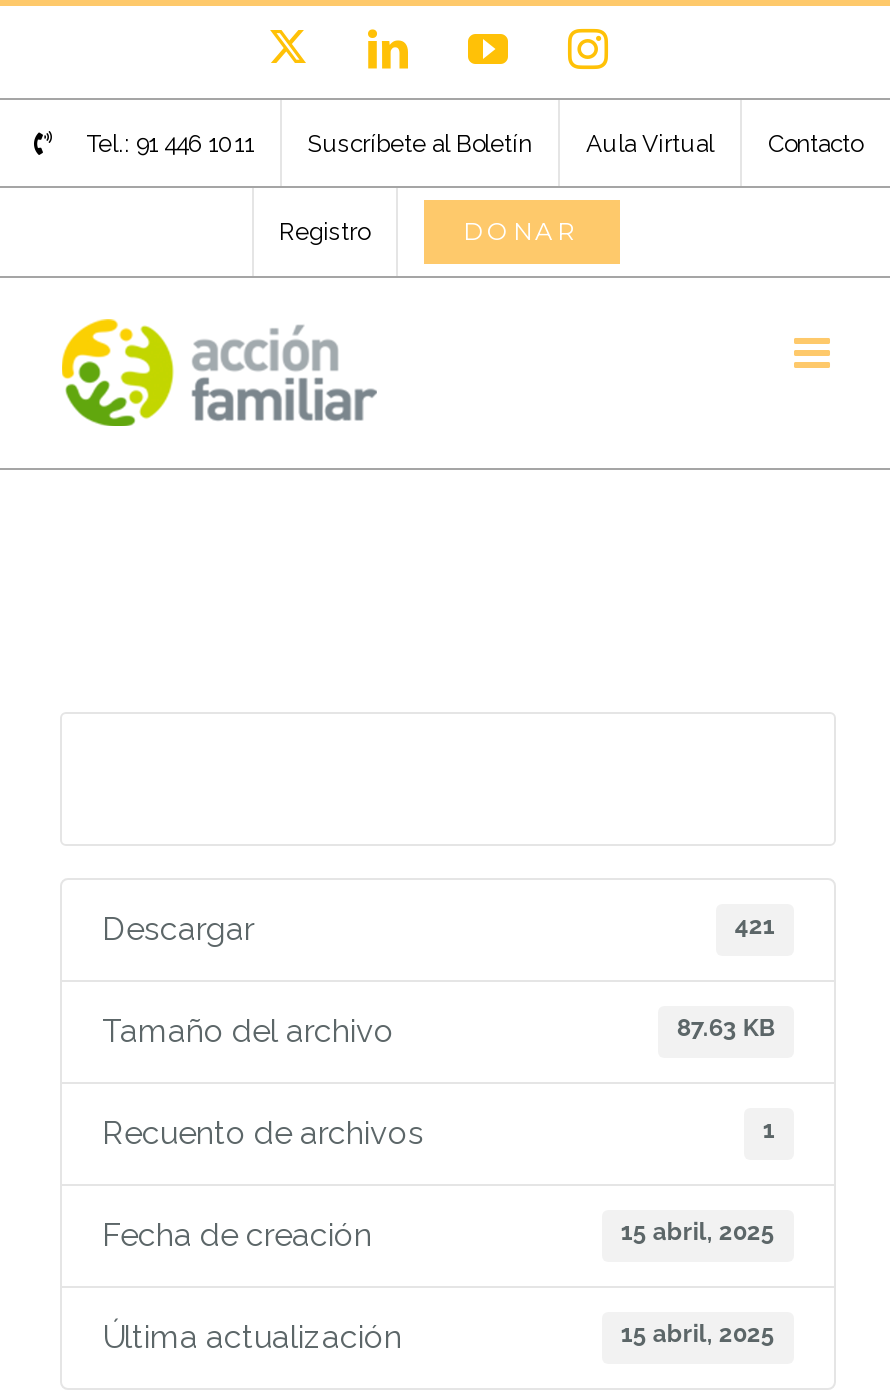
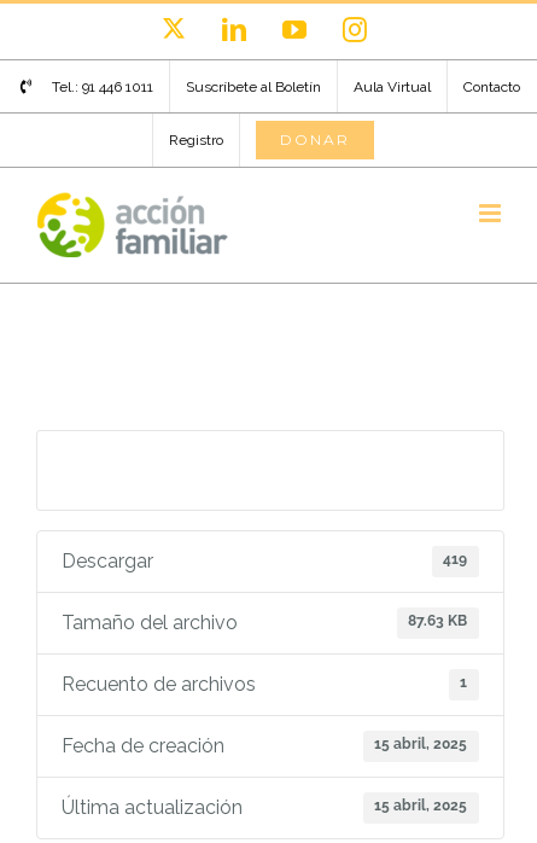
- 421
+ 419
